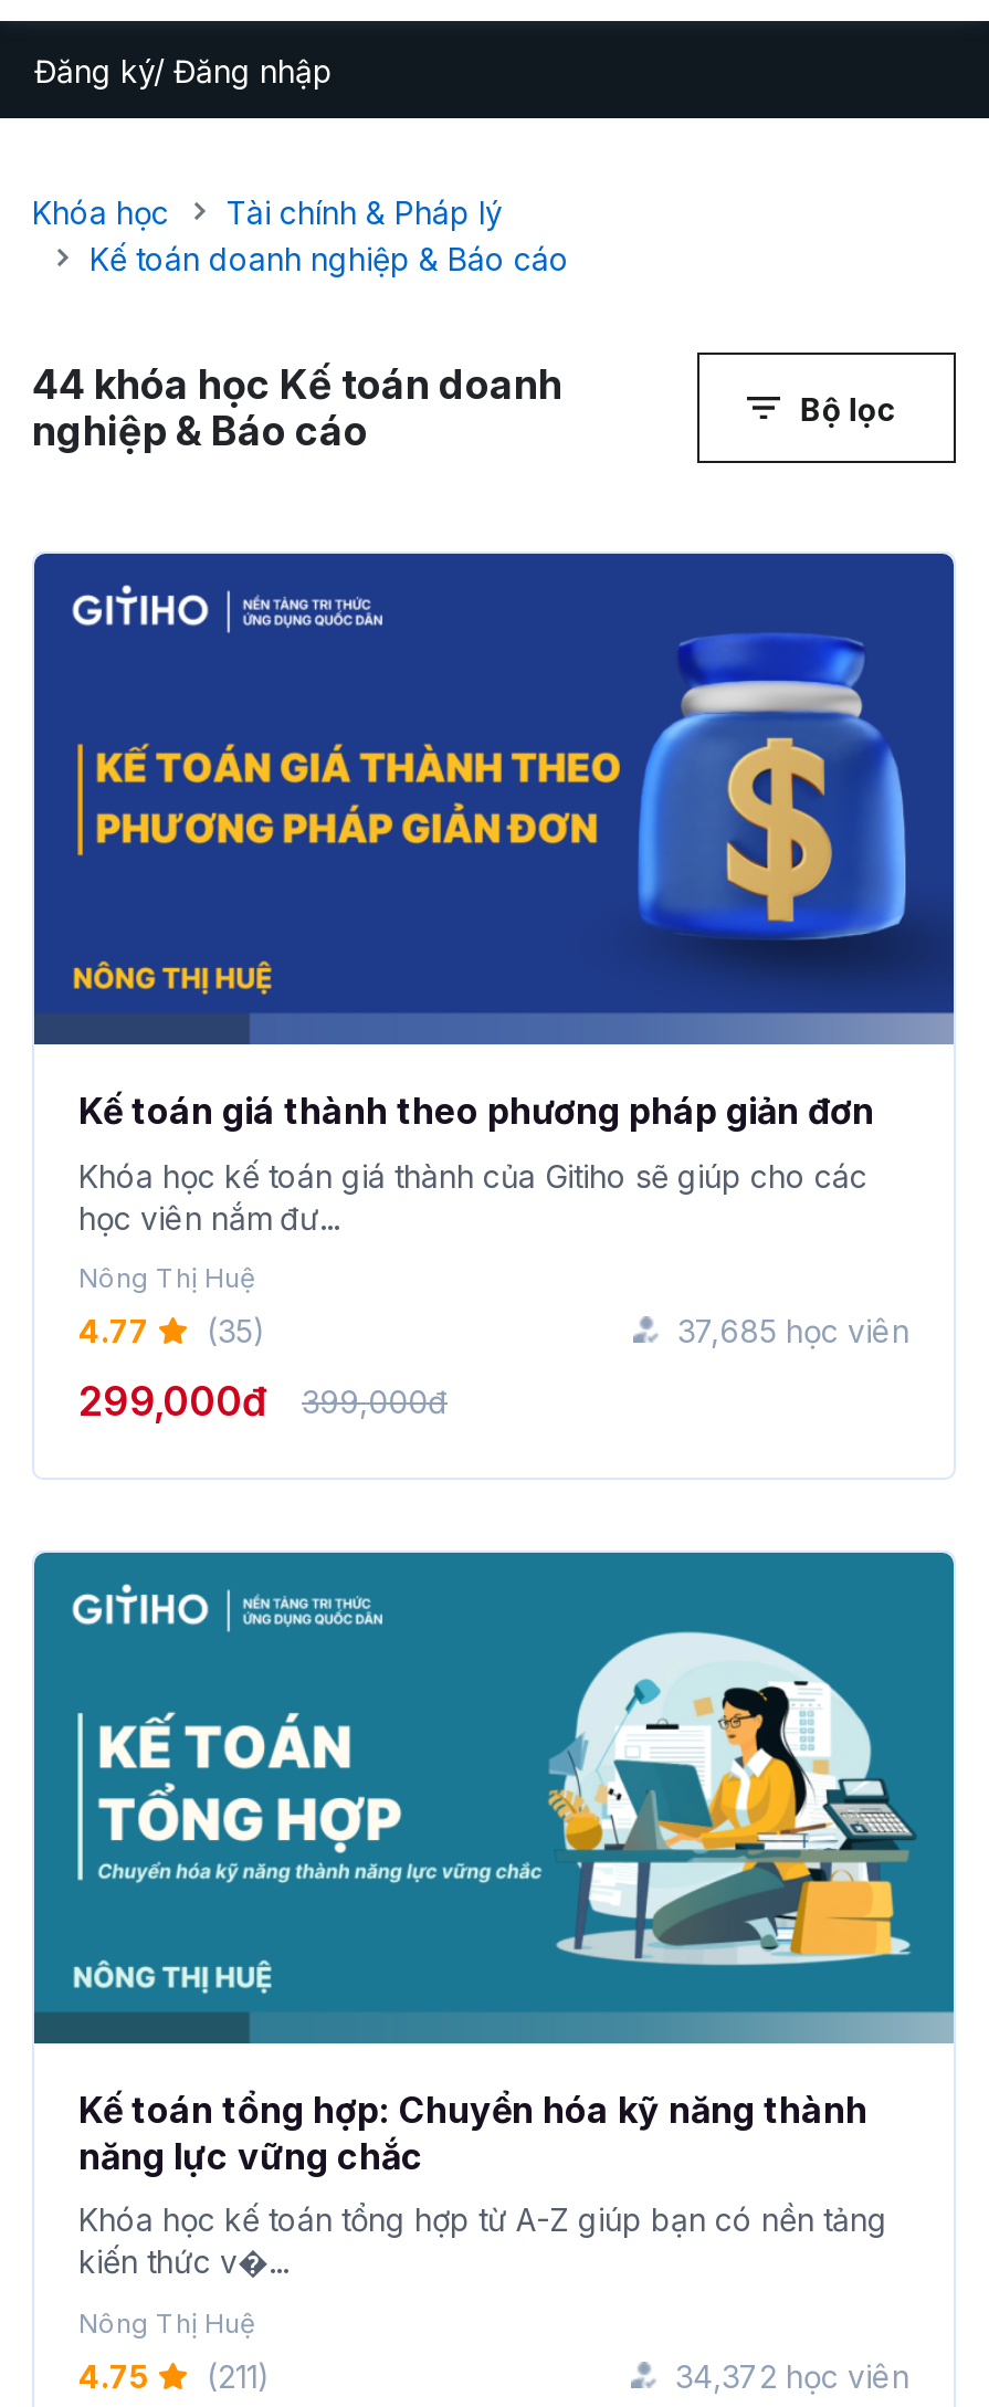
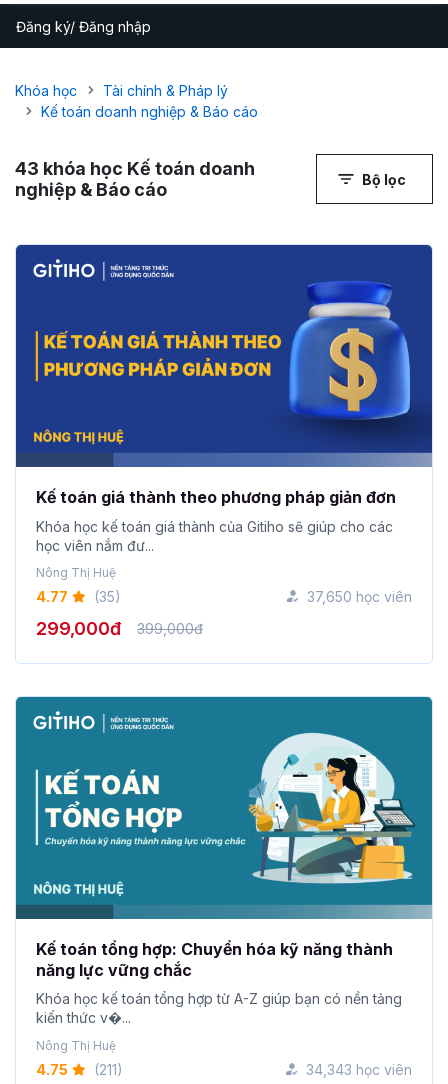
- 44 khóa học Kế toán doanh
+ 43 khóa học Kế toán doanh

- 37,685 học viên
+ 37,650 học viên

- 34,372 học viên
+ 34,343 học viên
